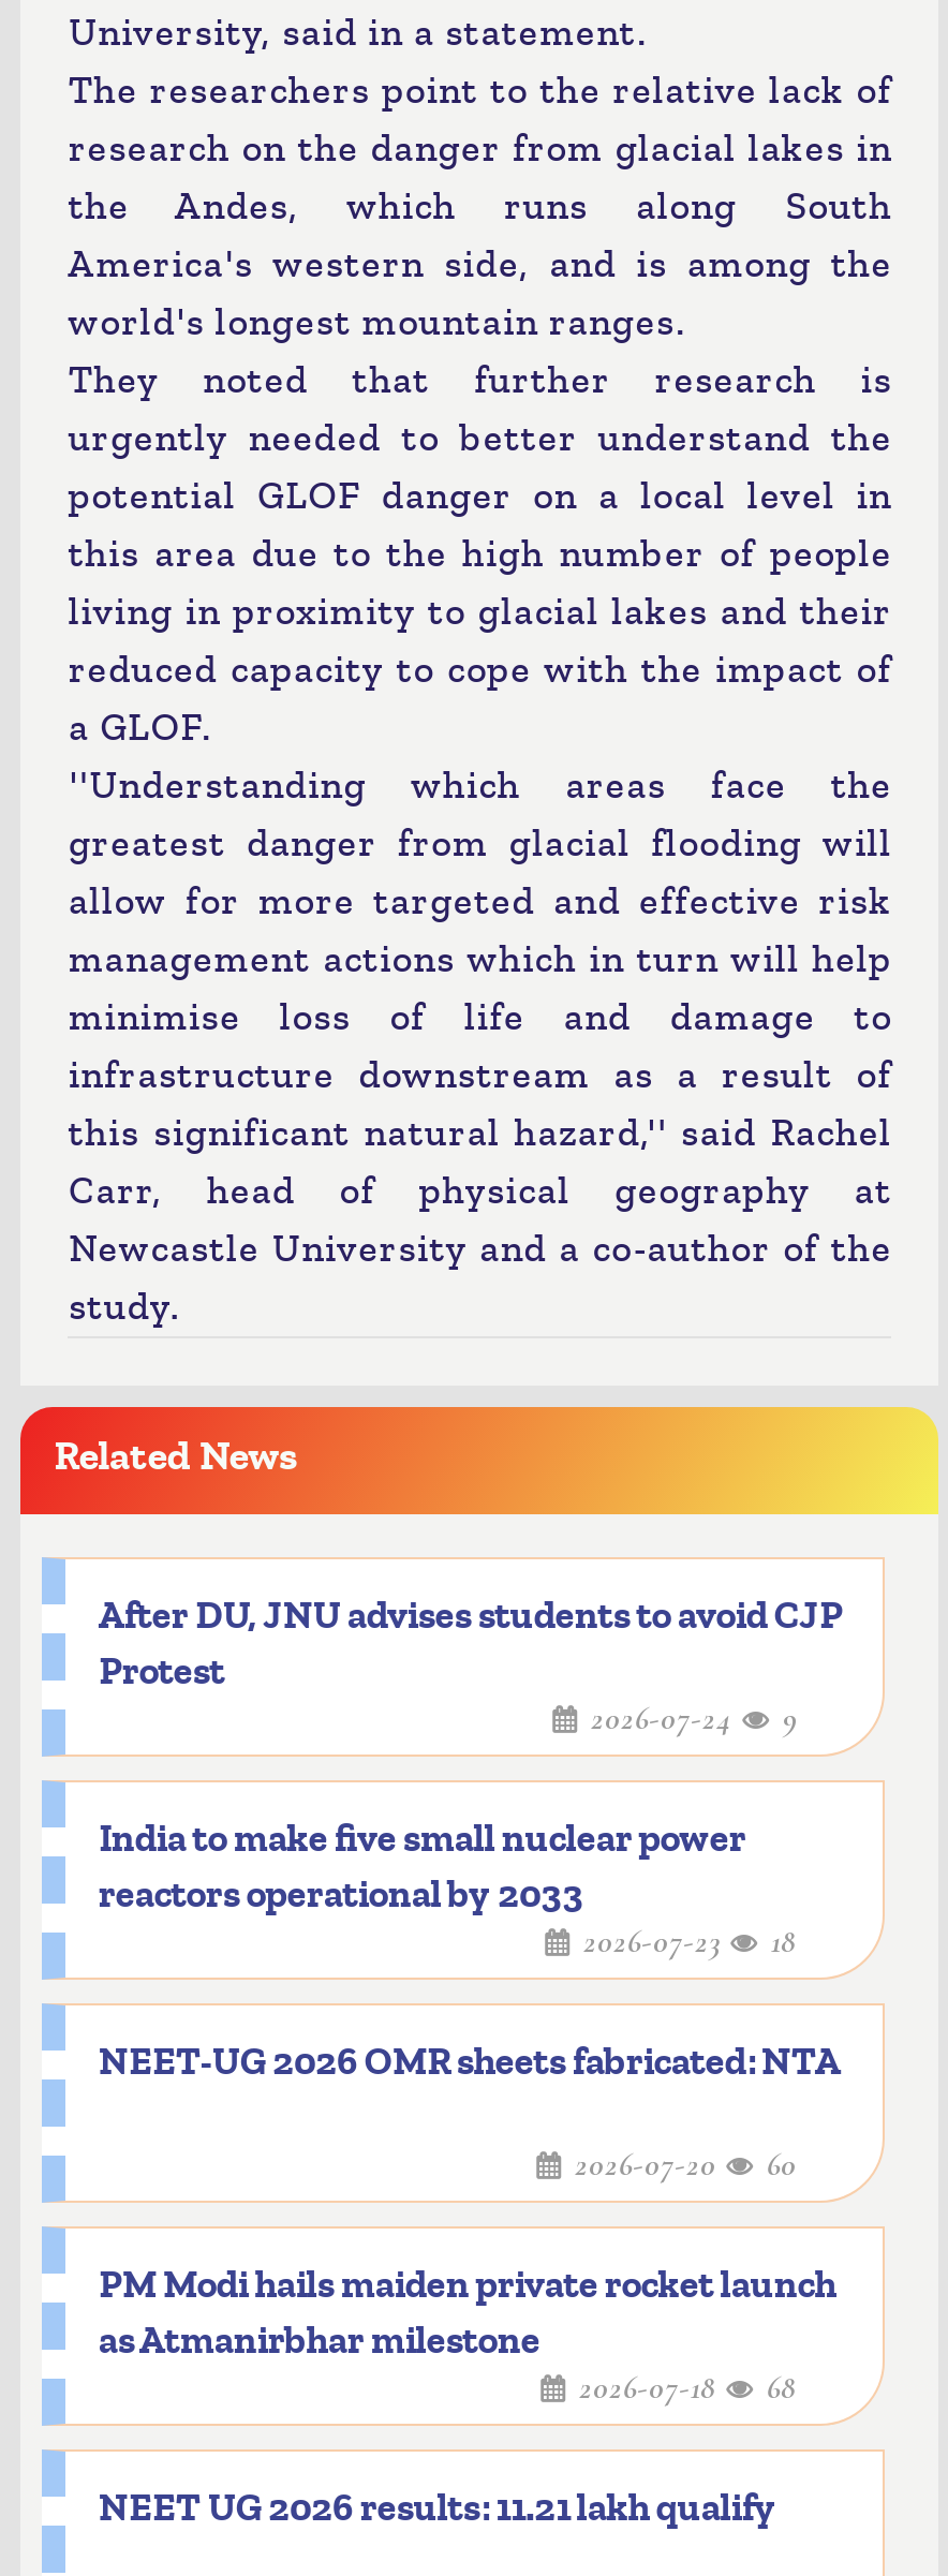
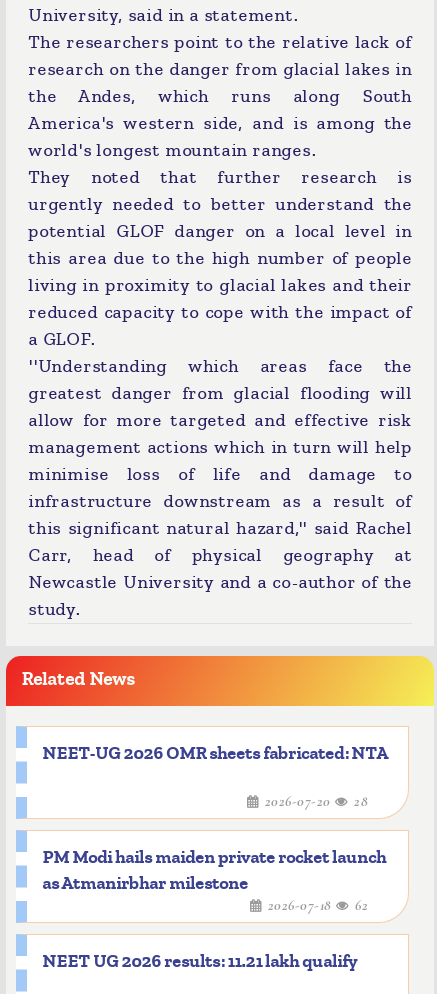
- After DU, JNU advises students to avoid CJP
- Protest
- 2026-07-24
- 9
- India to make five small nuclear power
- reactors operational by 2033
- 2026-07-23
- 18

- 2026-07-20 60
+ 2026-07-20 28

- 2026-07-18 68
+ 2026-07-18 62
